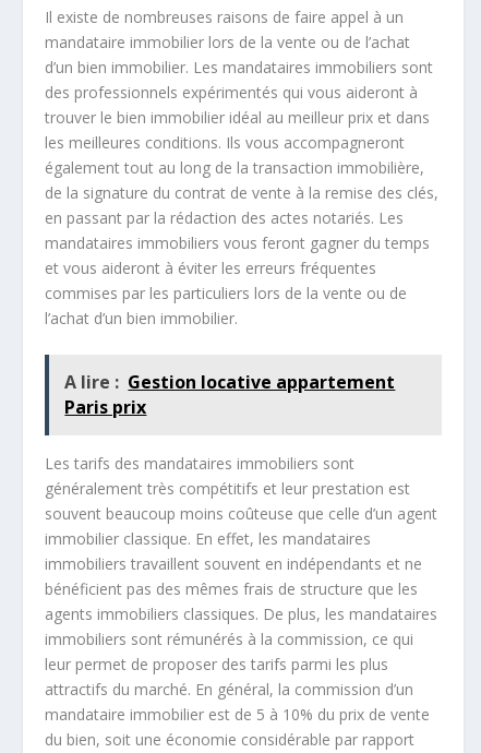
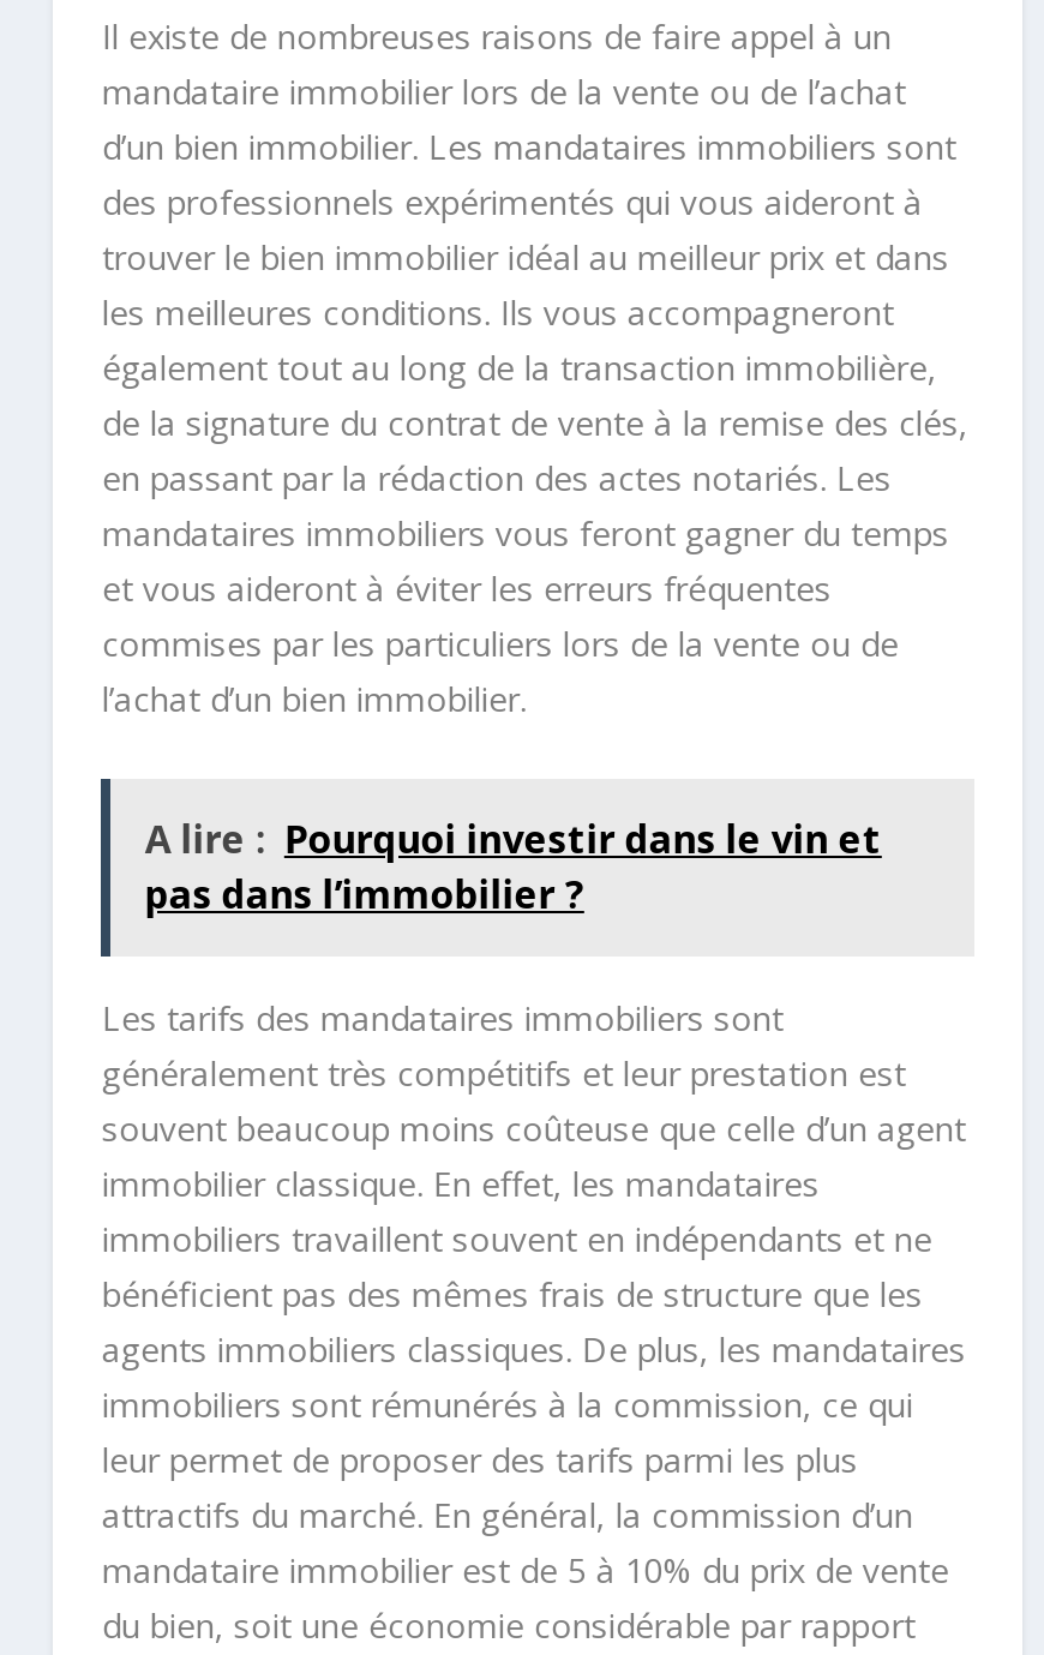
- A lire : Gestion locative appartement
- Paris prix
+ A lire : Pourquoi investir dans le vin et
+ pas dans l’immobilier ?
